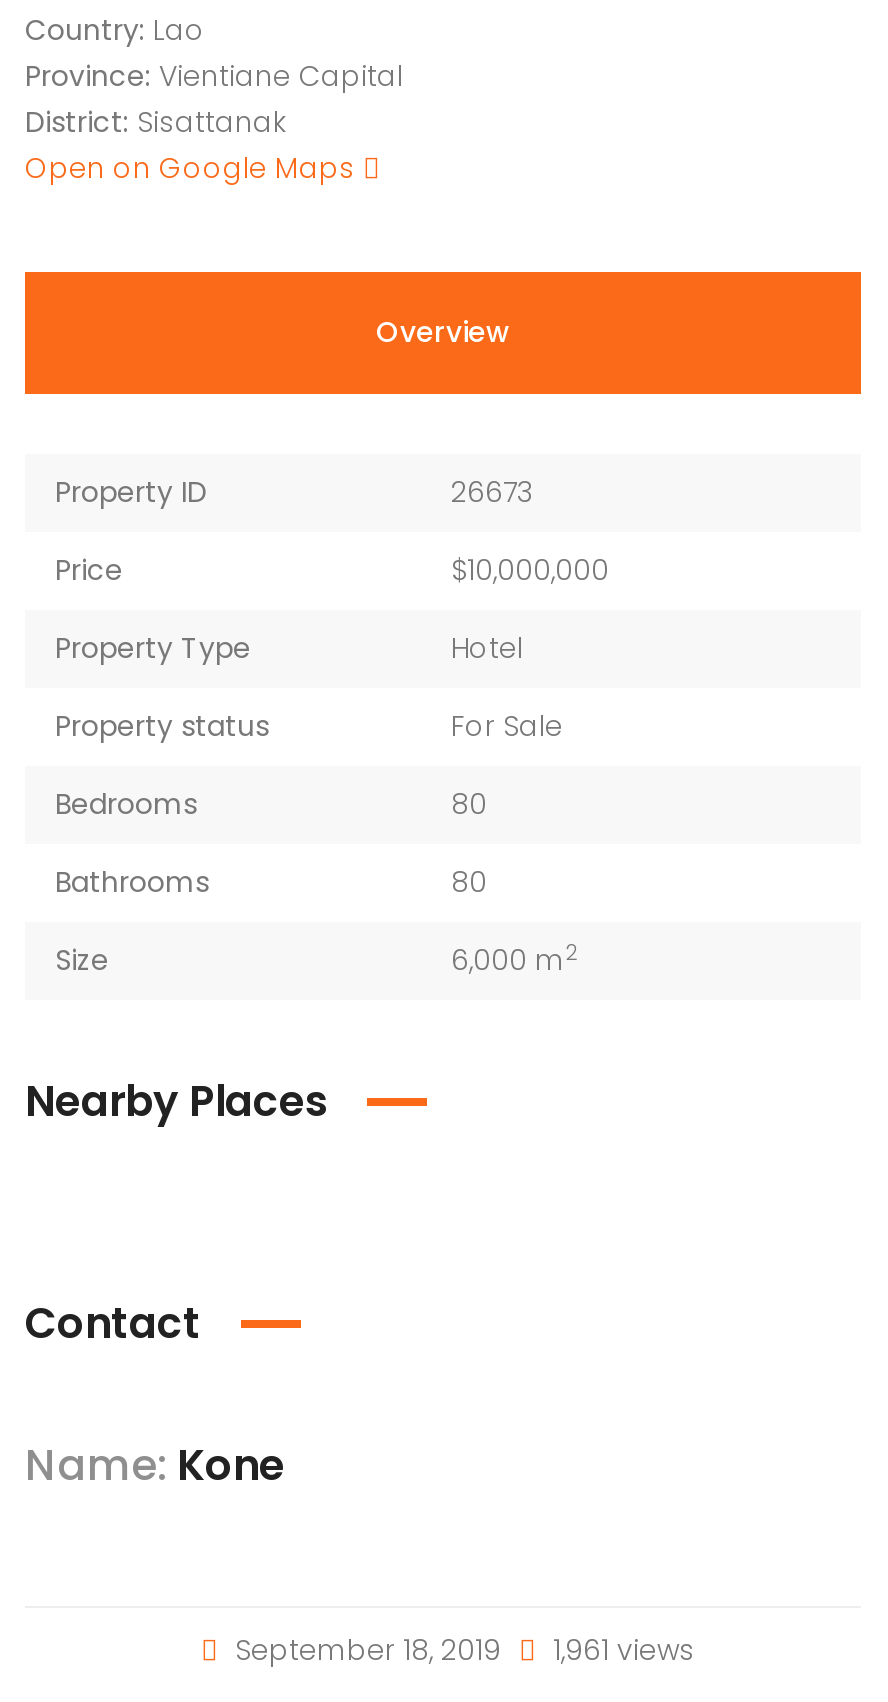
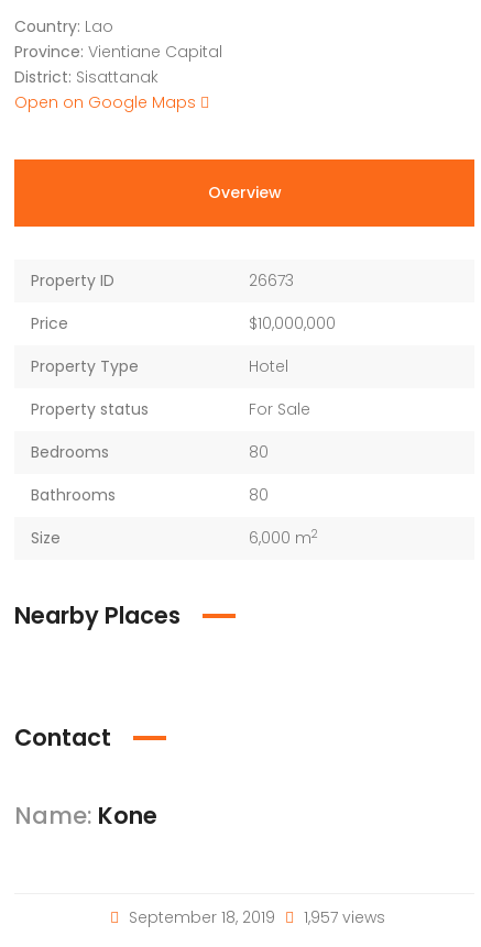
- September 18, 2019 1,961 views
+ September 18, 2019 1,957 views
